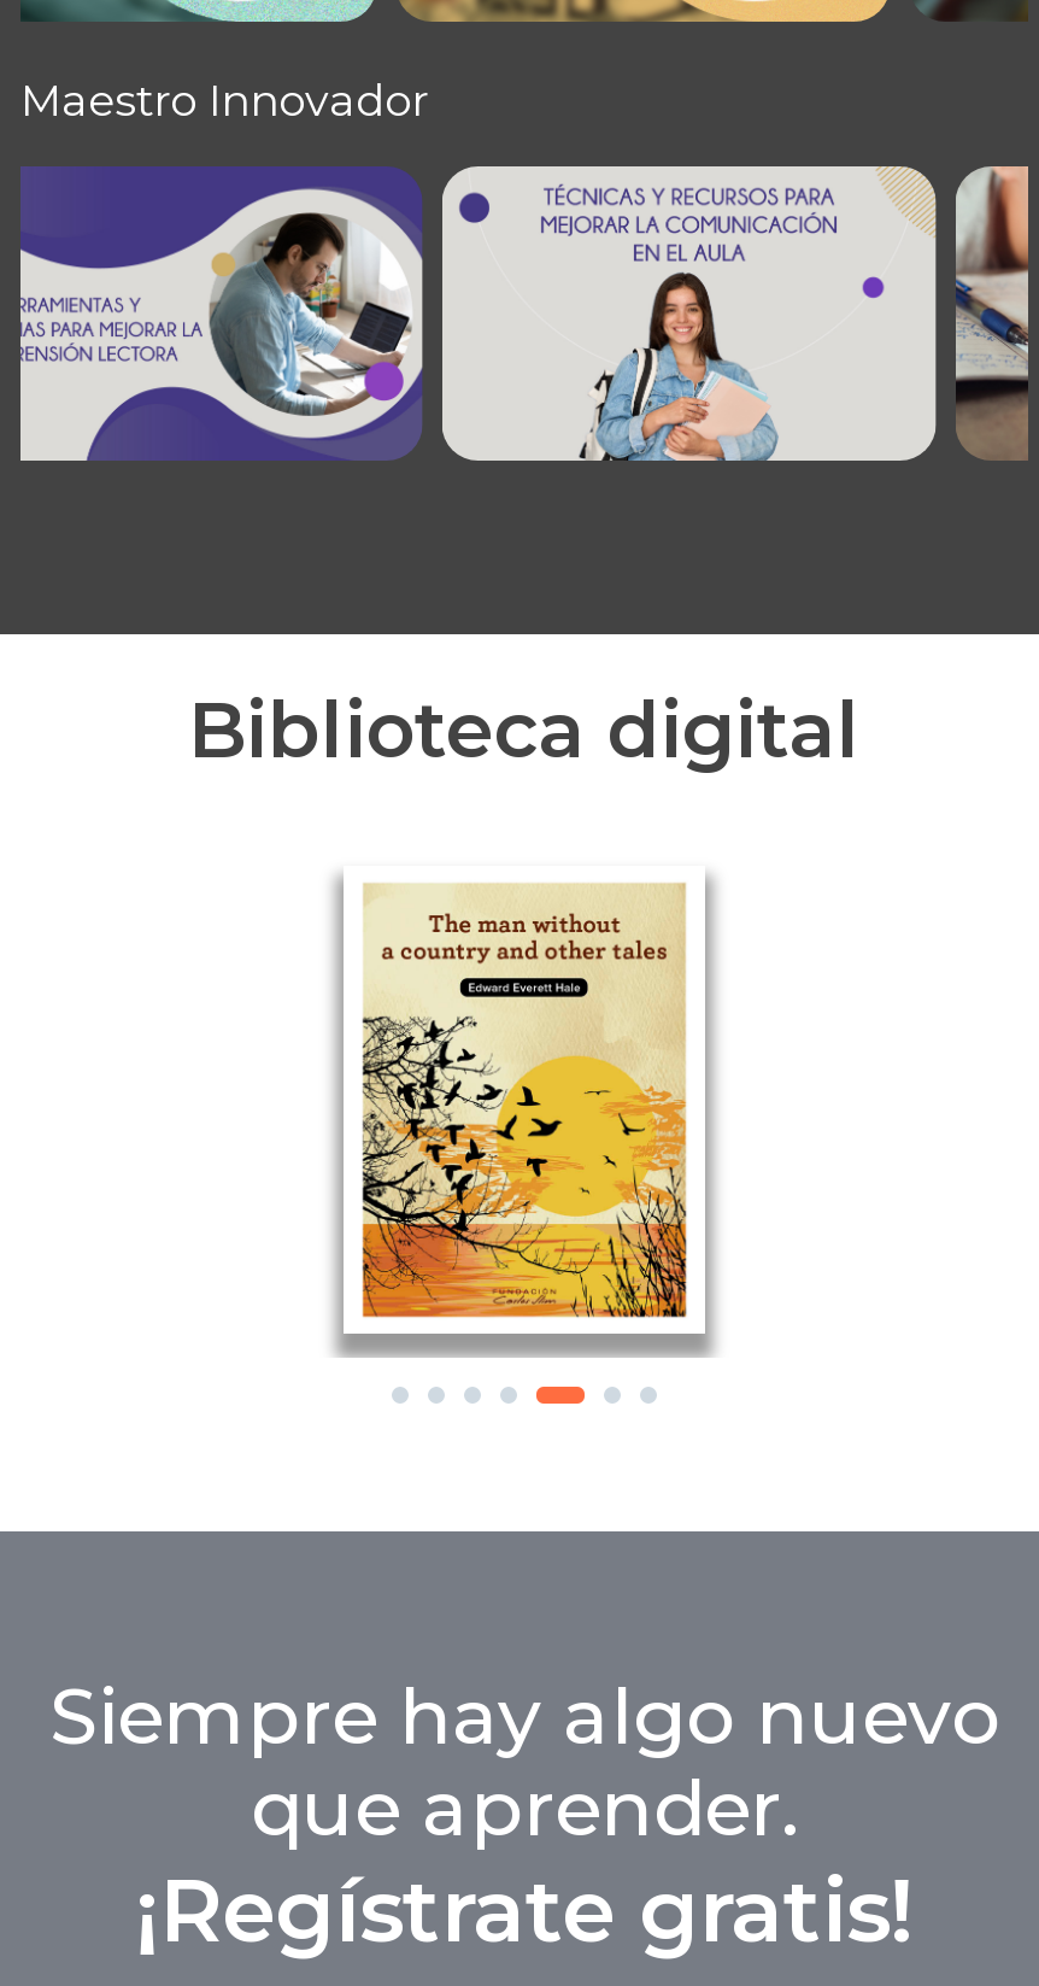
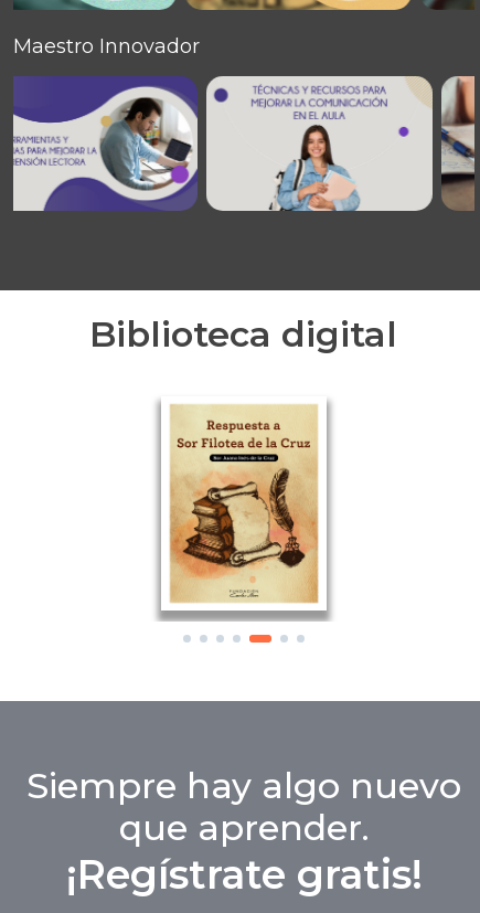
- [image]
+ [image]
